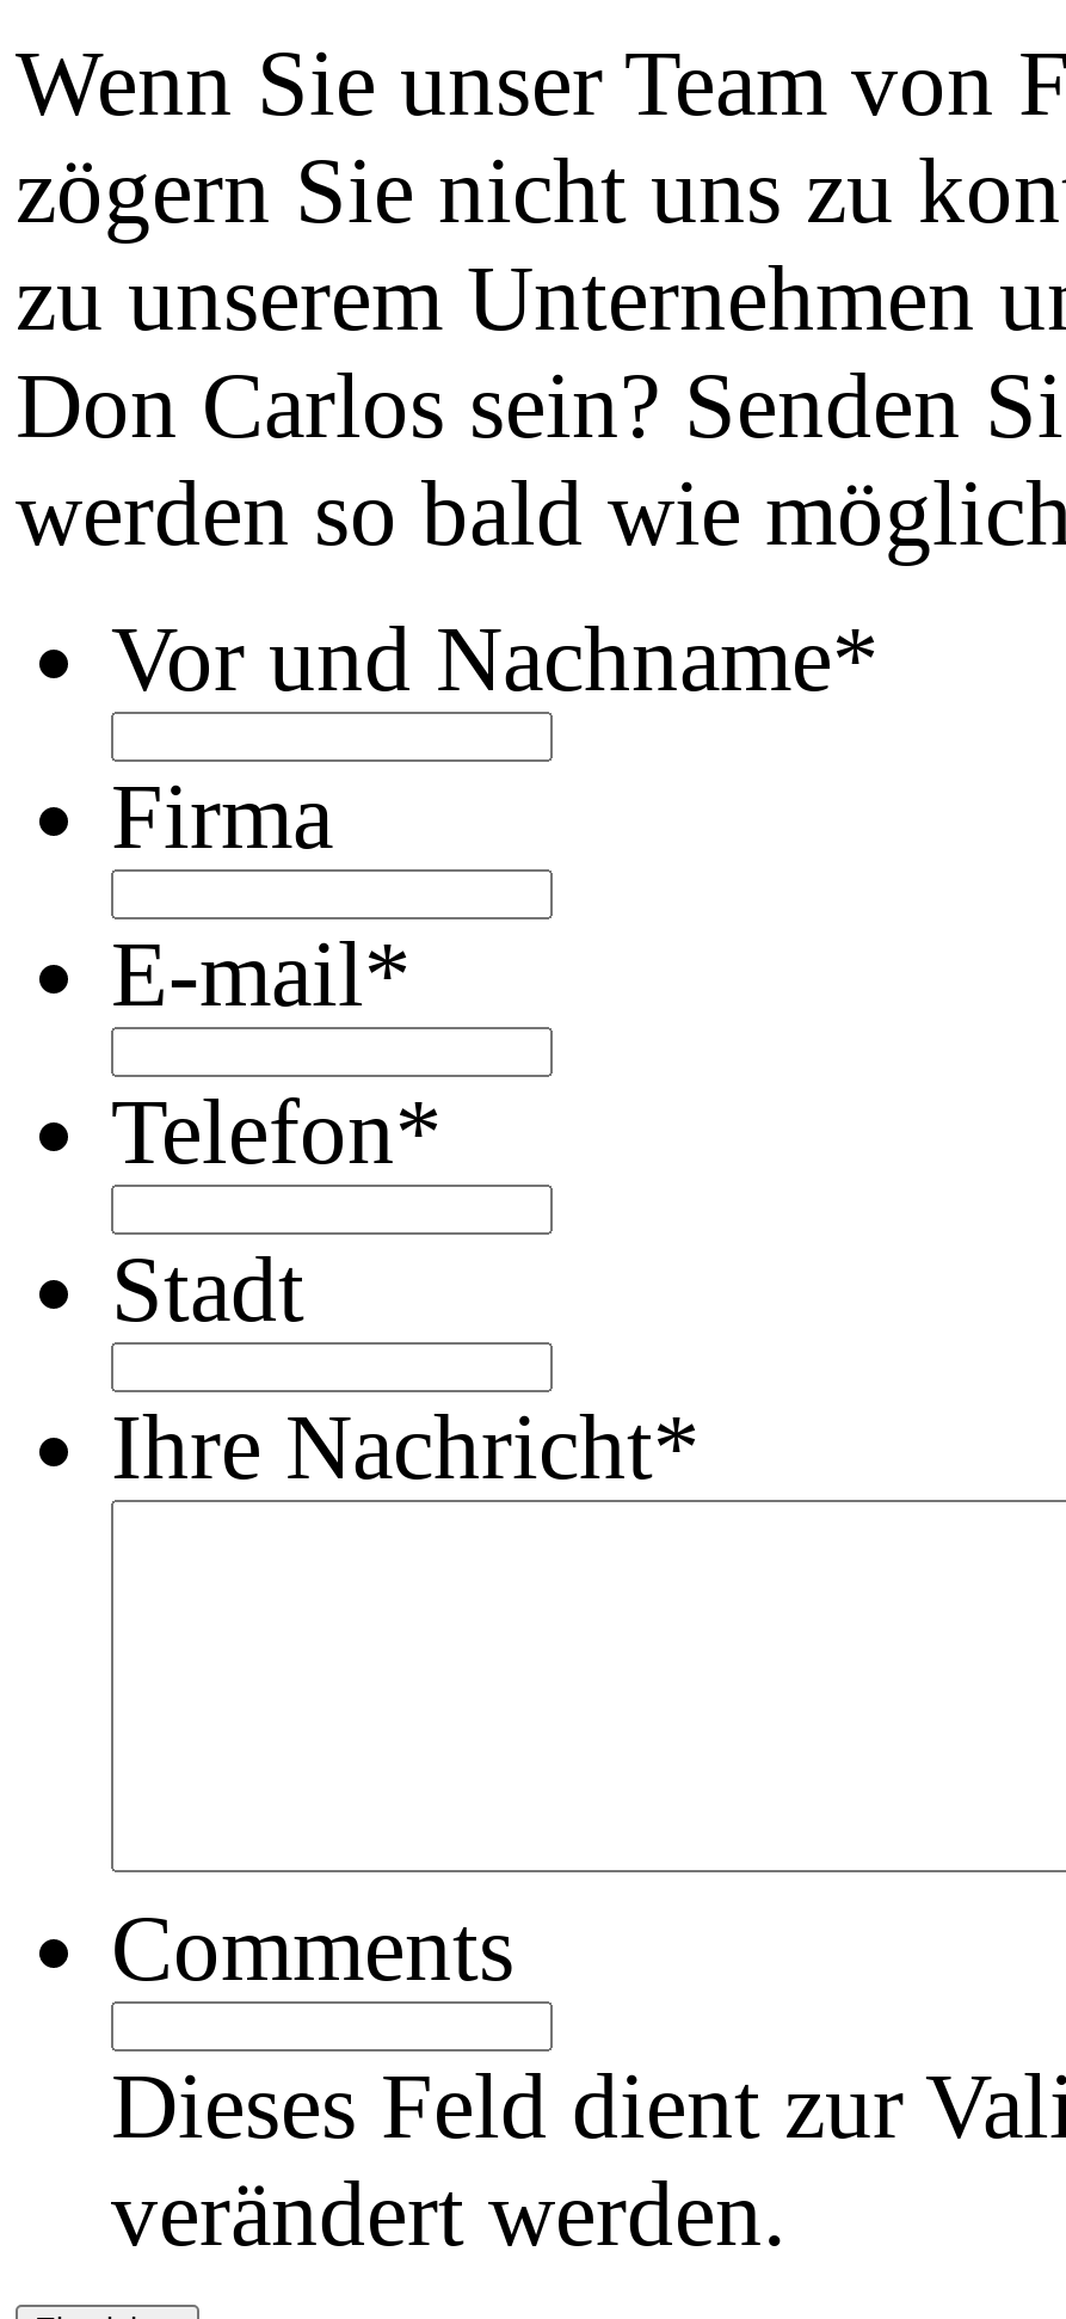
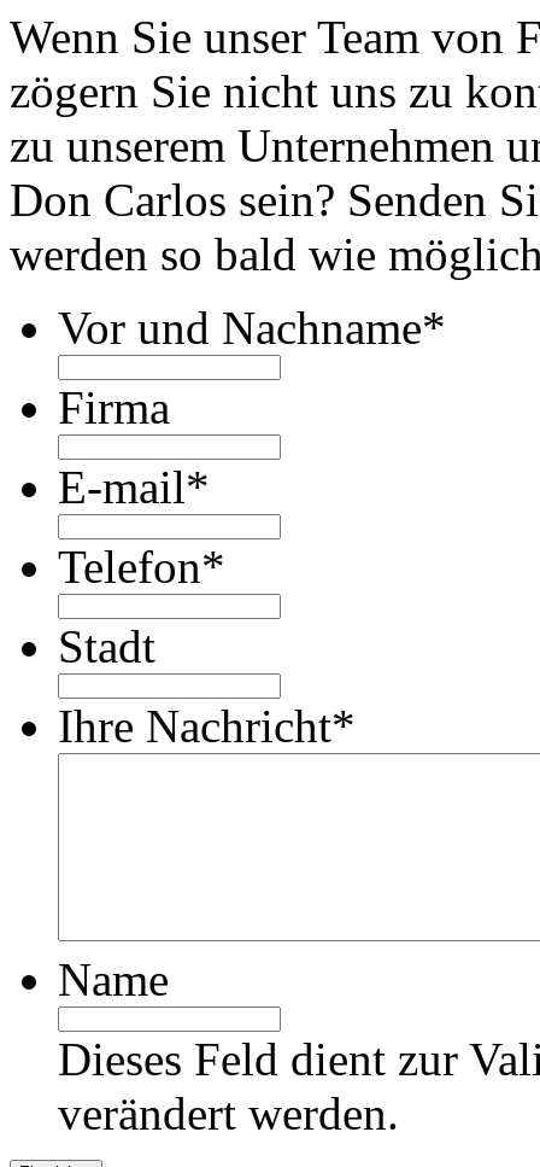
- Comments
+ Name
